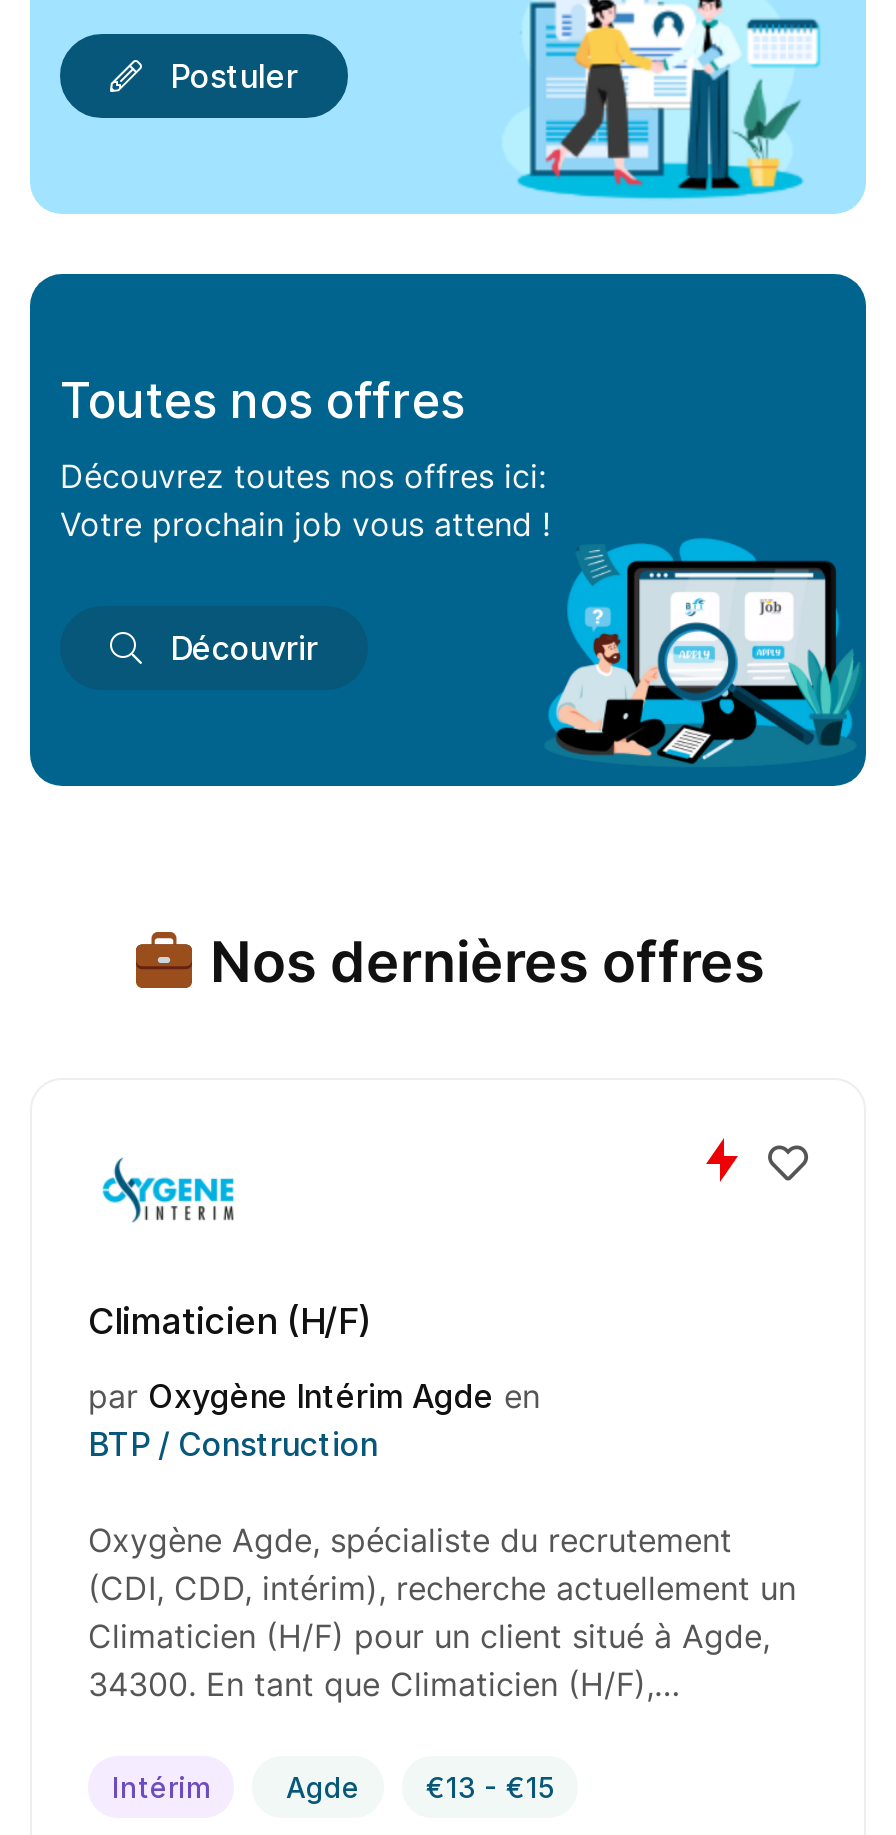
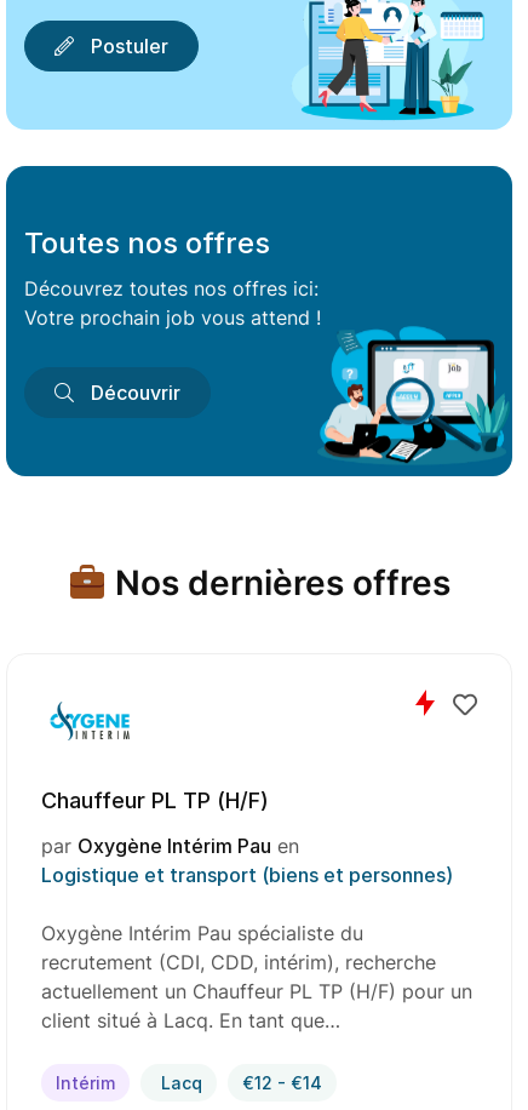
- Climaticien (H/F)
+ Chauffeur PL TP (H/F)

- par Oxygène Intérim Agde en
- BTP / Construction
+ par Oxygène Intérim Pau en
+ Logistique et transport (biens et personnes)

- Oxygène Agde, spécialiste du recrutement
- (CDI, CDD, intérim), recherche actuellement un
- Climaticien (H/F) pour un client situé à Agde,
- 34300. En tant que Climaticien (H/F),…
+ Oxygène Intérim Pau spécialiste du
+ recrutement (CDI, CDD, intérim), recherche
+ actuellement un Chauffeur PL TP (H/F) pour un
+ client situé à Lacq. En tant que…

- Agde
- €13 - €15
+ Lacq
+ €12 - €14
